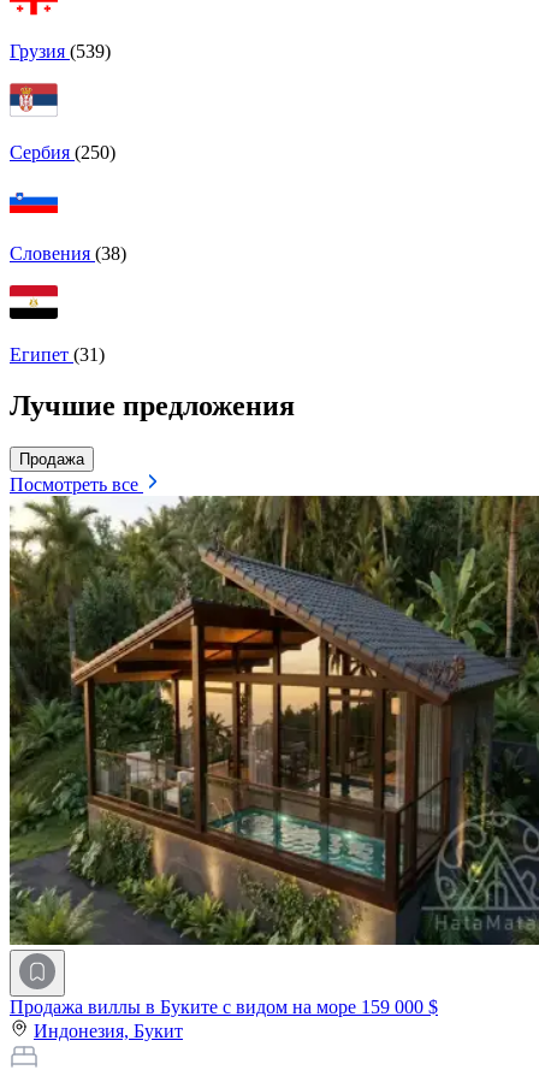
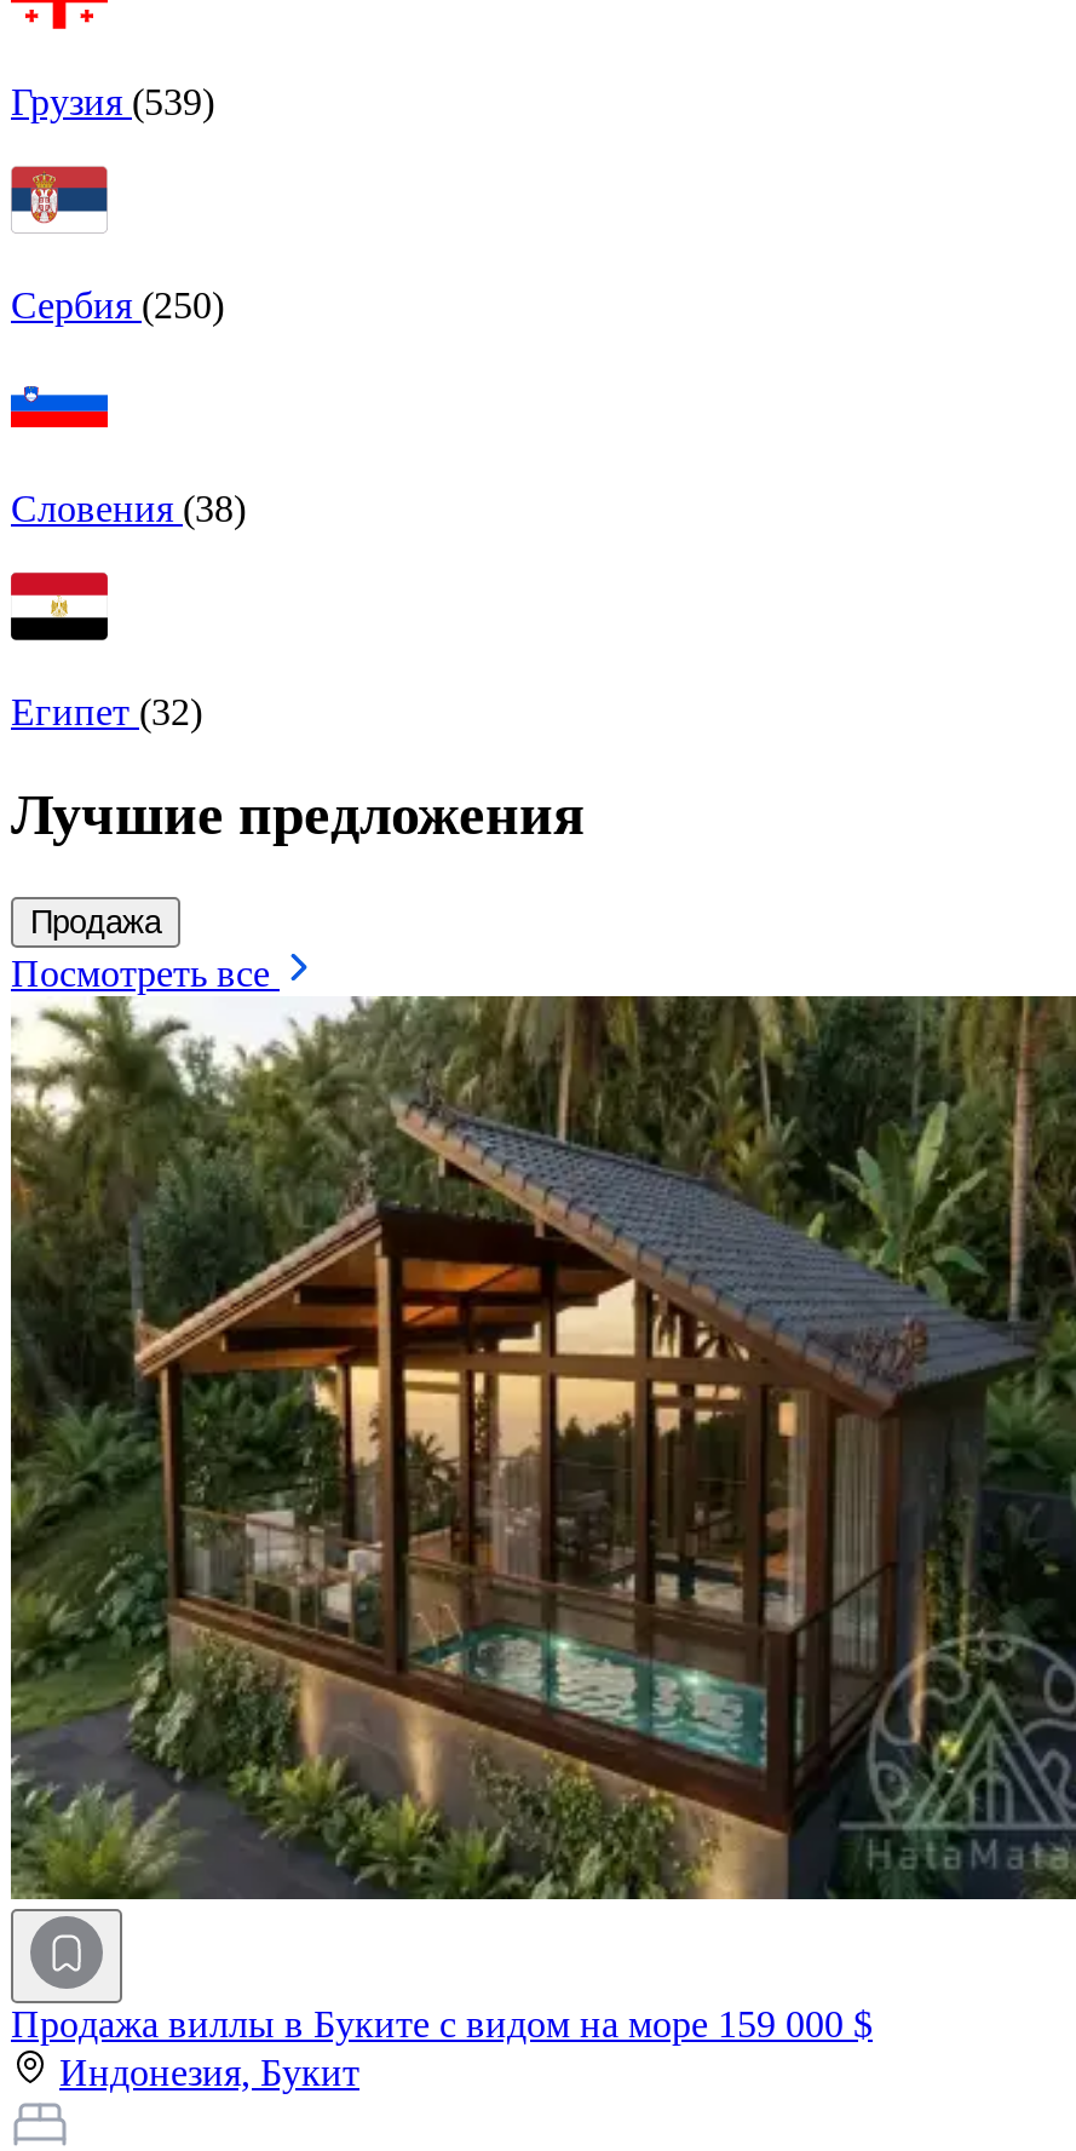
- Египет (31)
+ Египет (32)
